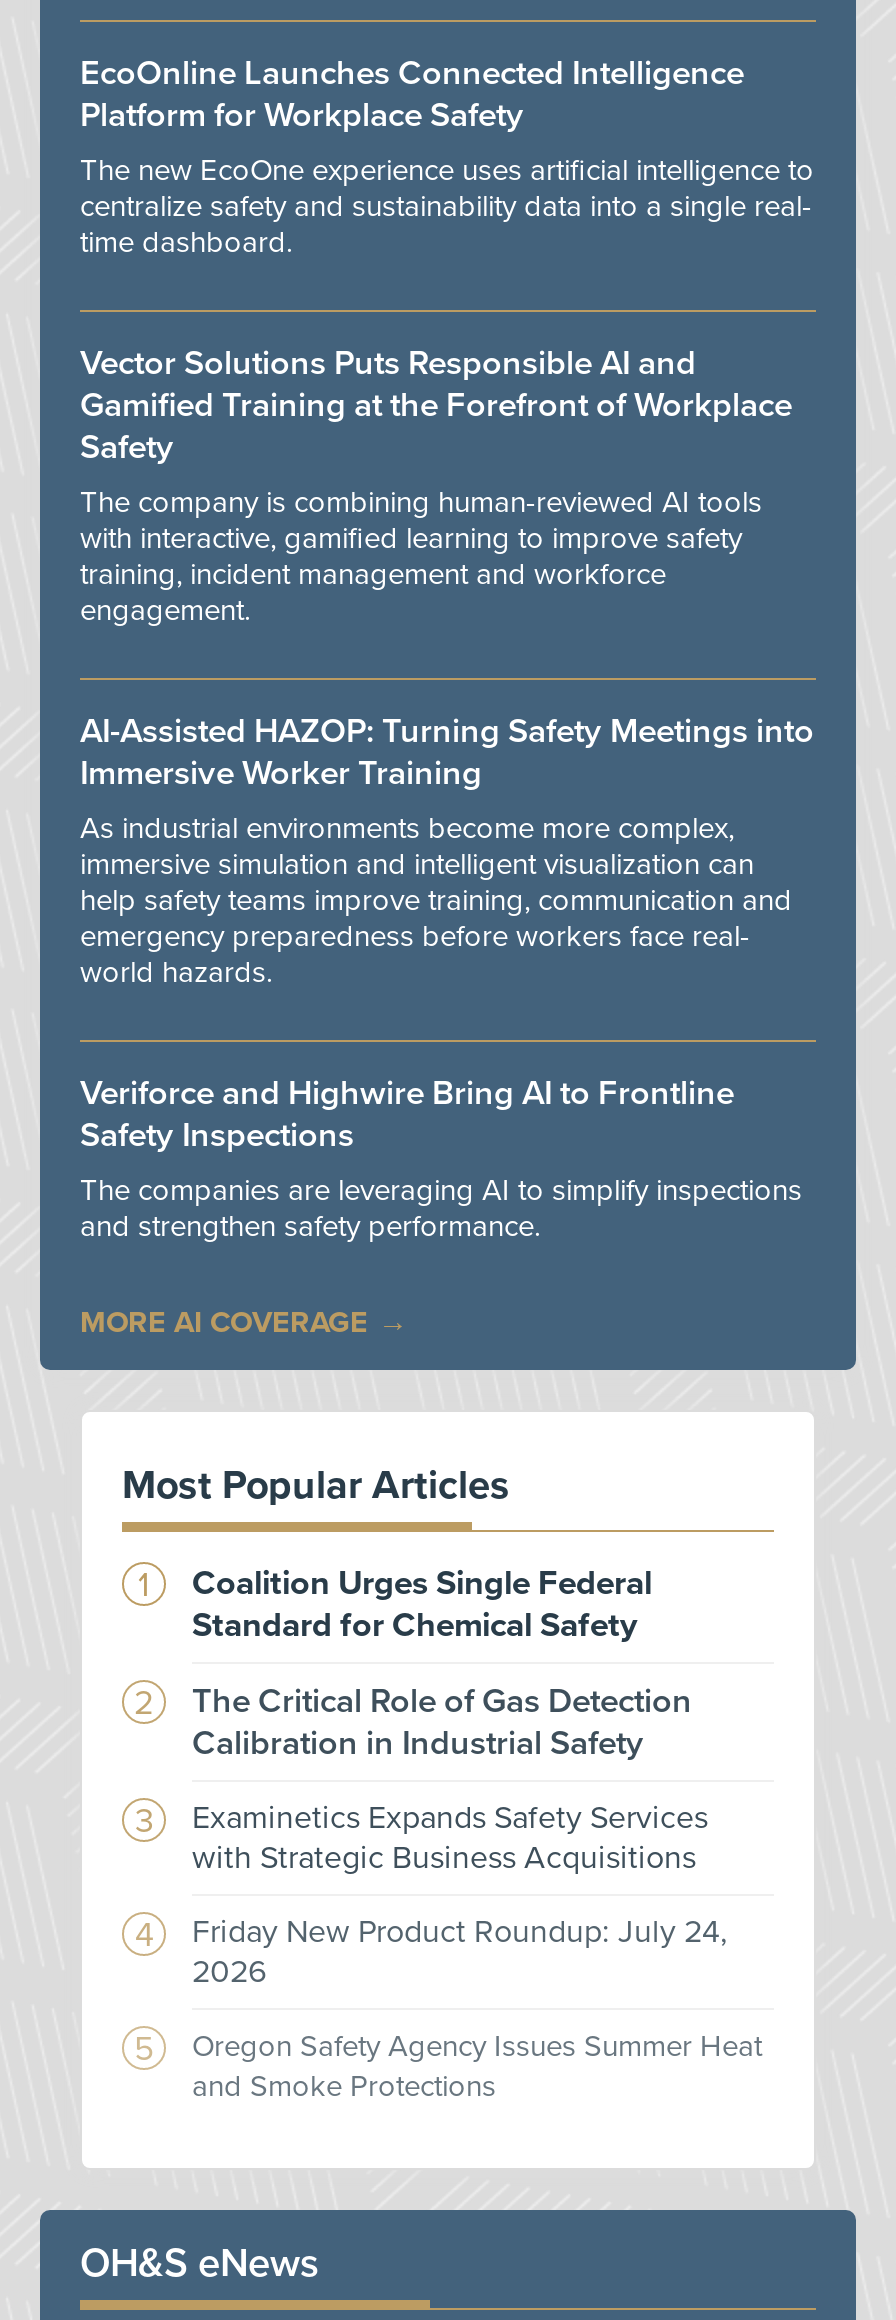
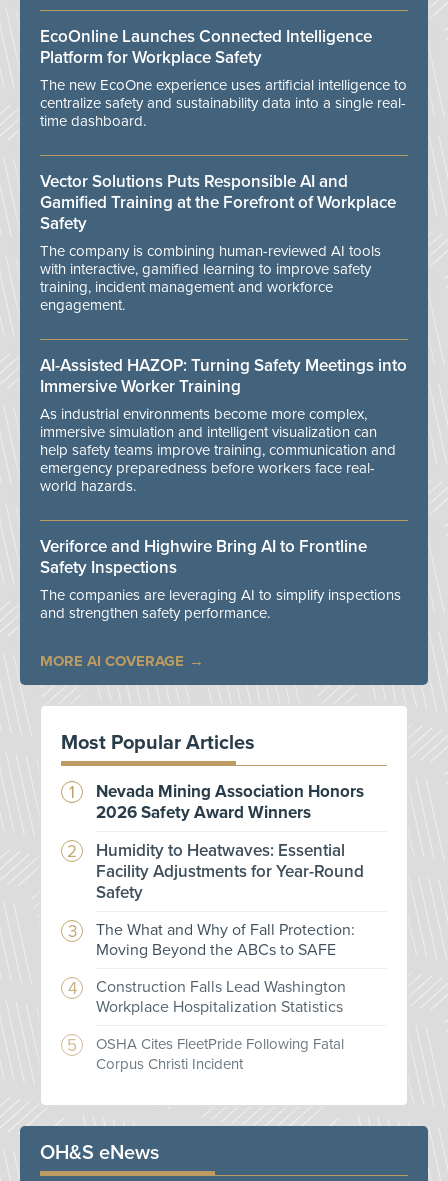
- Coalition Urges Single Federal
- Standard for Chemical Safety
+ Nevada Mining Association Honors
+ 2026 Safety Award Winners

- The Critical Role of Gas Detection
- Calibration in Industrial Safety
+ Humidity to Heatwaves: Essential
+ Facility Adjustments for Year-Round
+ Safety

- Examinetics Expands Safety Services
- with Strategic Business Acquisitions
+ The What and Why of Fall Protection:
+ Moving Beyond the ABCs to SAFE

- Friday New Product Roundup: July 24,
- 2026
+ Construction Falls Lead Washington
+ Workplace Hospitalization Statistics

- Oregon Safety Agency Issues Summer Heat
- and Smoke Protections
+ OSHA Cites FleetPride Following Fatal
+ Corpus Christi Incident
